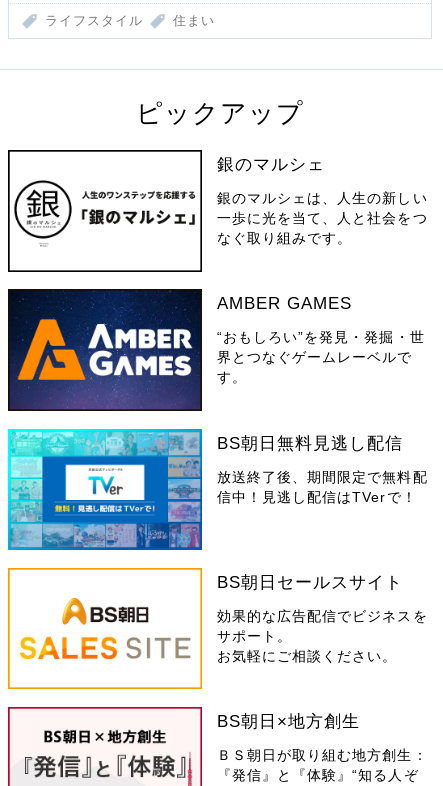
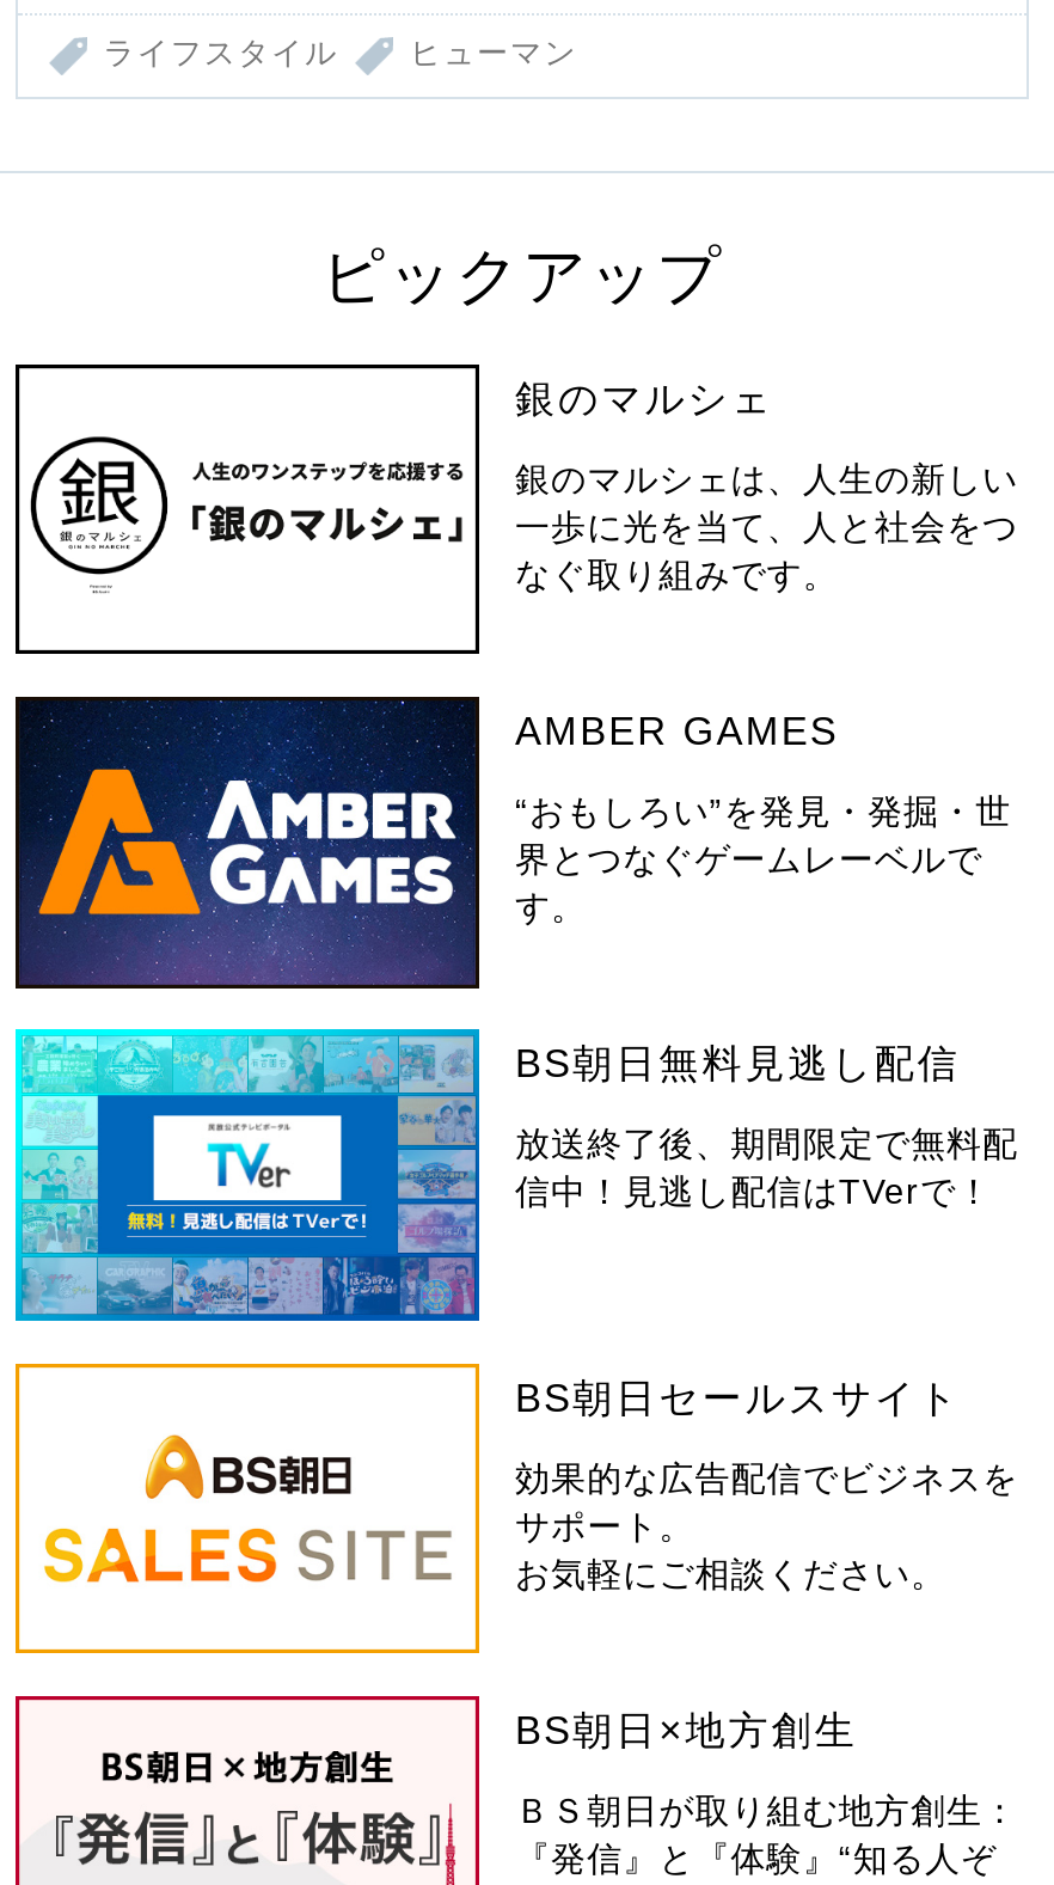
- 住まい
+ ヒューマン
